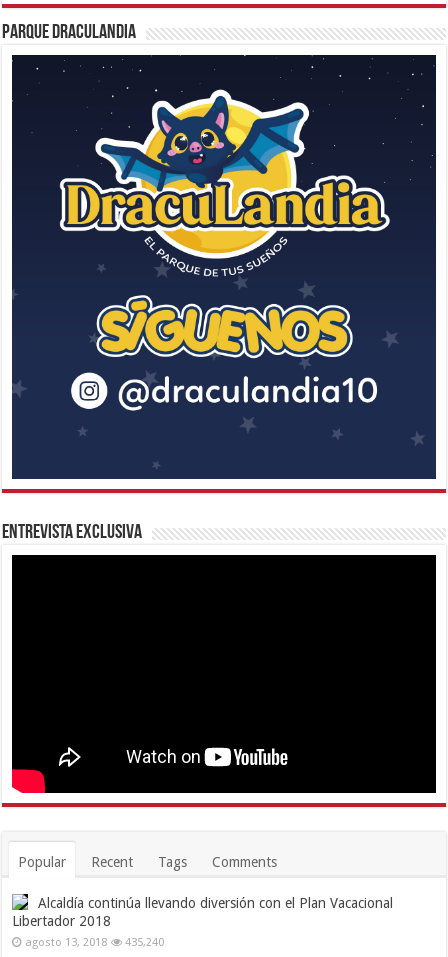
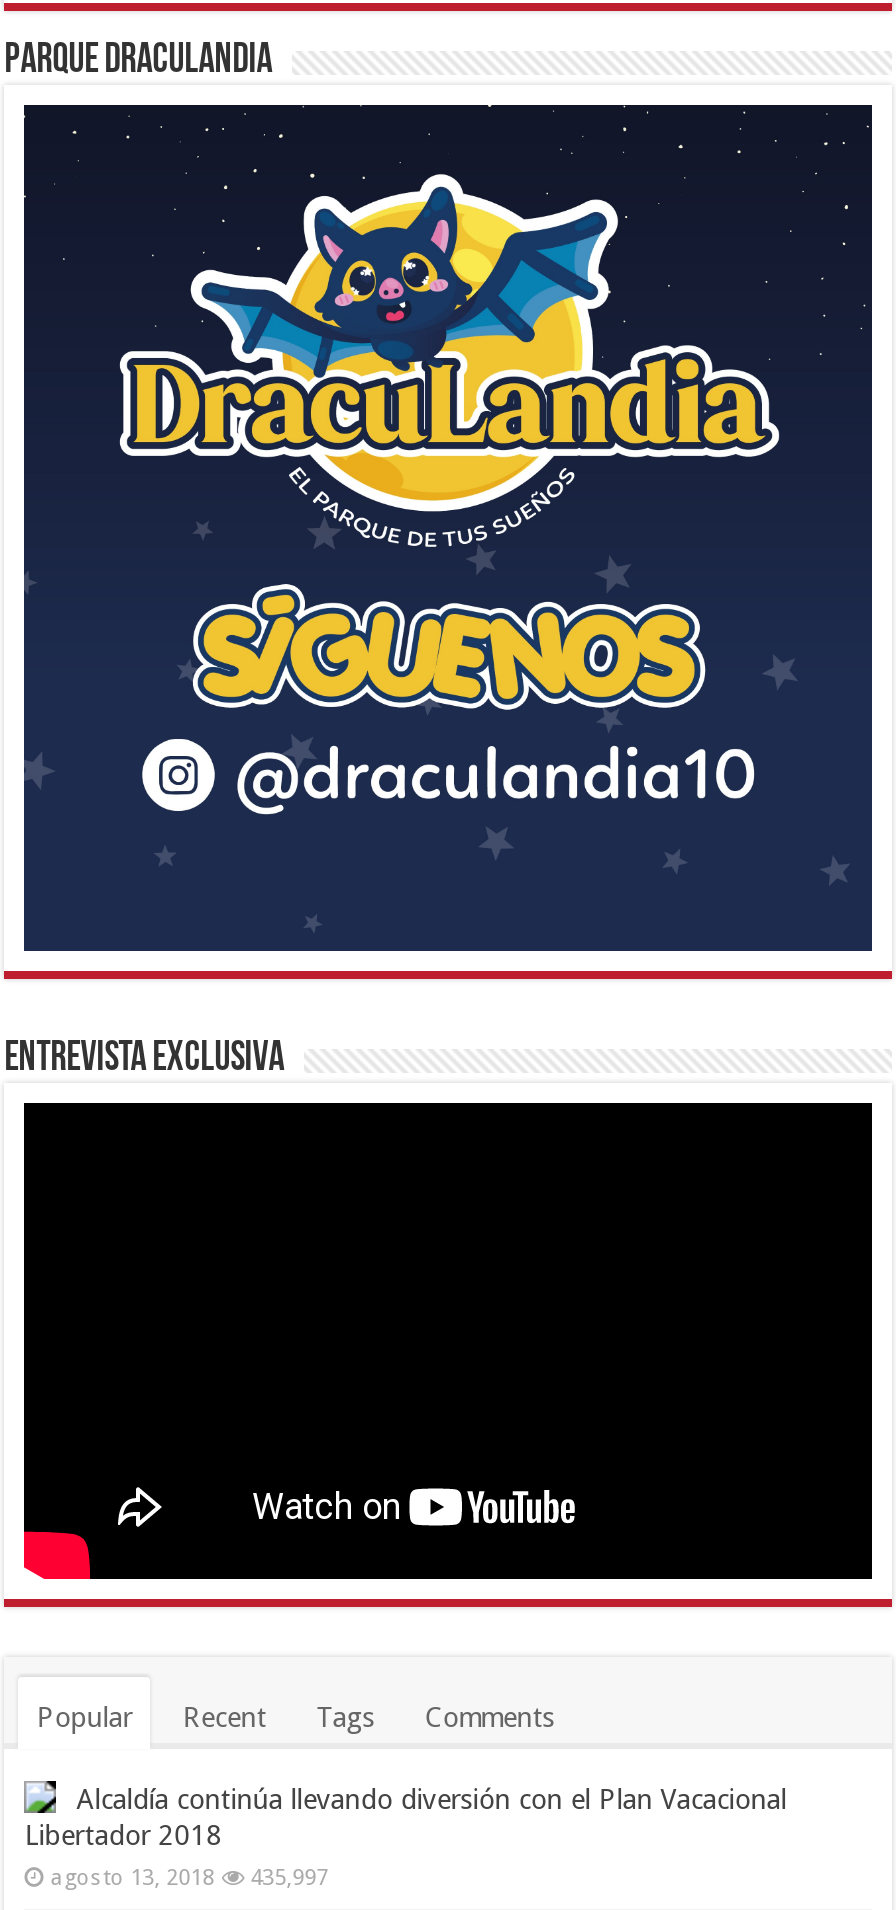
- agosto 13, 2018 435,240
+ agosto 13, 2018 435,997
